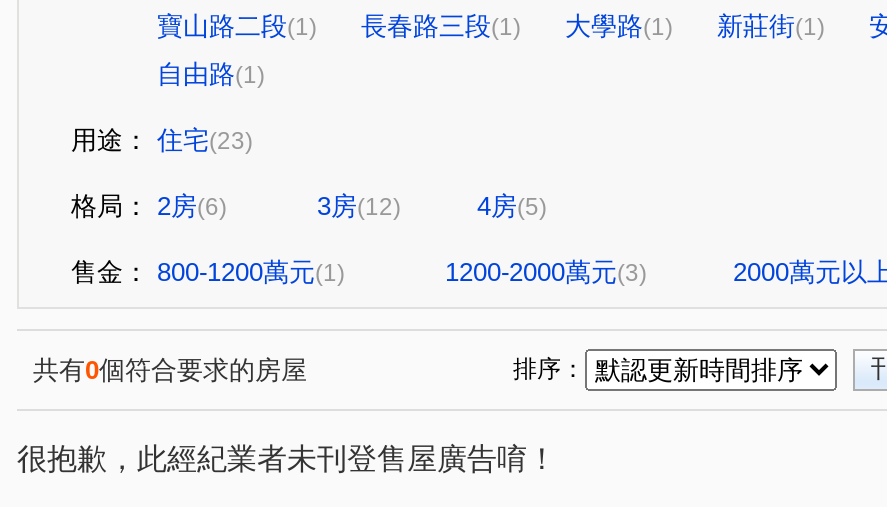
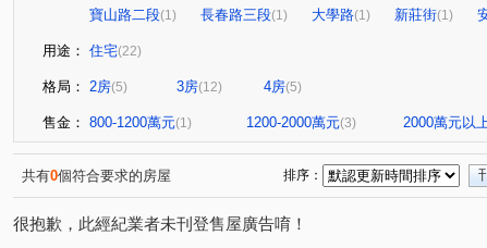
- 自由路(1)
- 用途： 住宅(23)
- 格局： 2房(6)
+ 用途： 住宅(22)
+ 格局： 2房(5)
